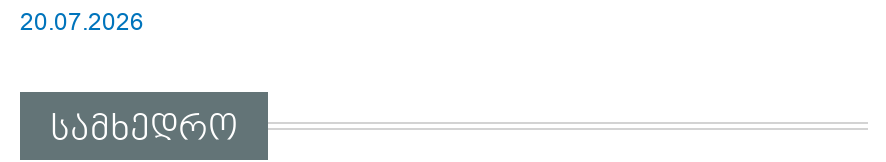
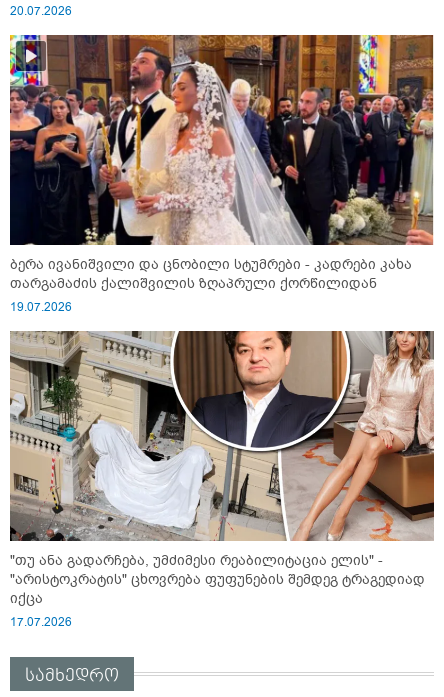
+ [image]
+ ბერა ივანიშვილი და ცნობილი სტუმრები - კადრები კახა
+ თარგამაძის ქალიშვილის ზღაპრული ქორწილიდან
+ 19.07.2026

+ [image]
+ "თუ ანა გადარჩება, უმძიმესი რეაბილიტაცია ელის" -
+ "არისტოკრატის" ცხოვრება ფუფუნების შემდეგ ტრაგედიად
+ იქცა
+ 17.07.2026
